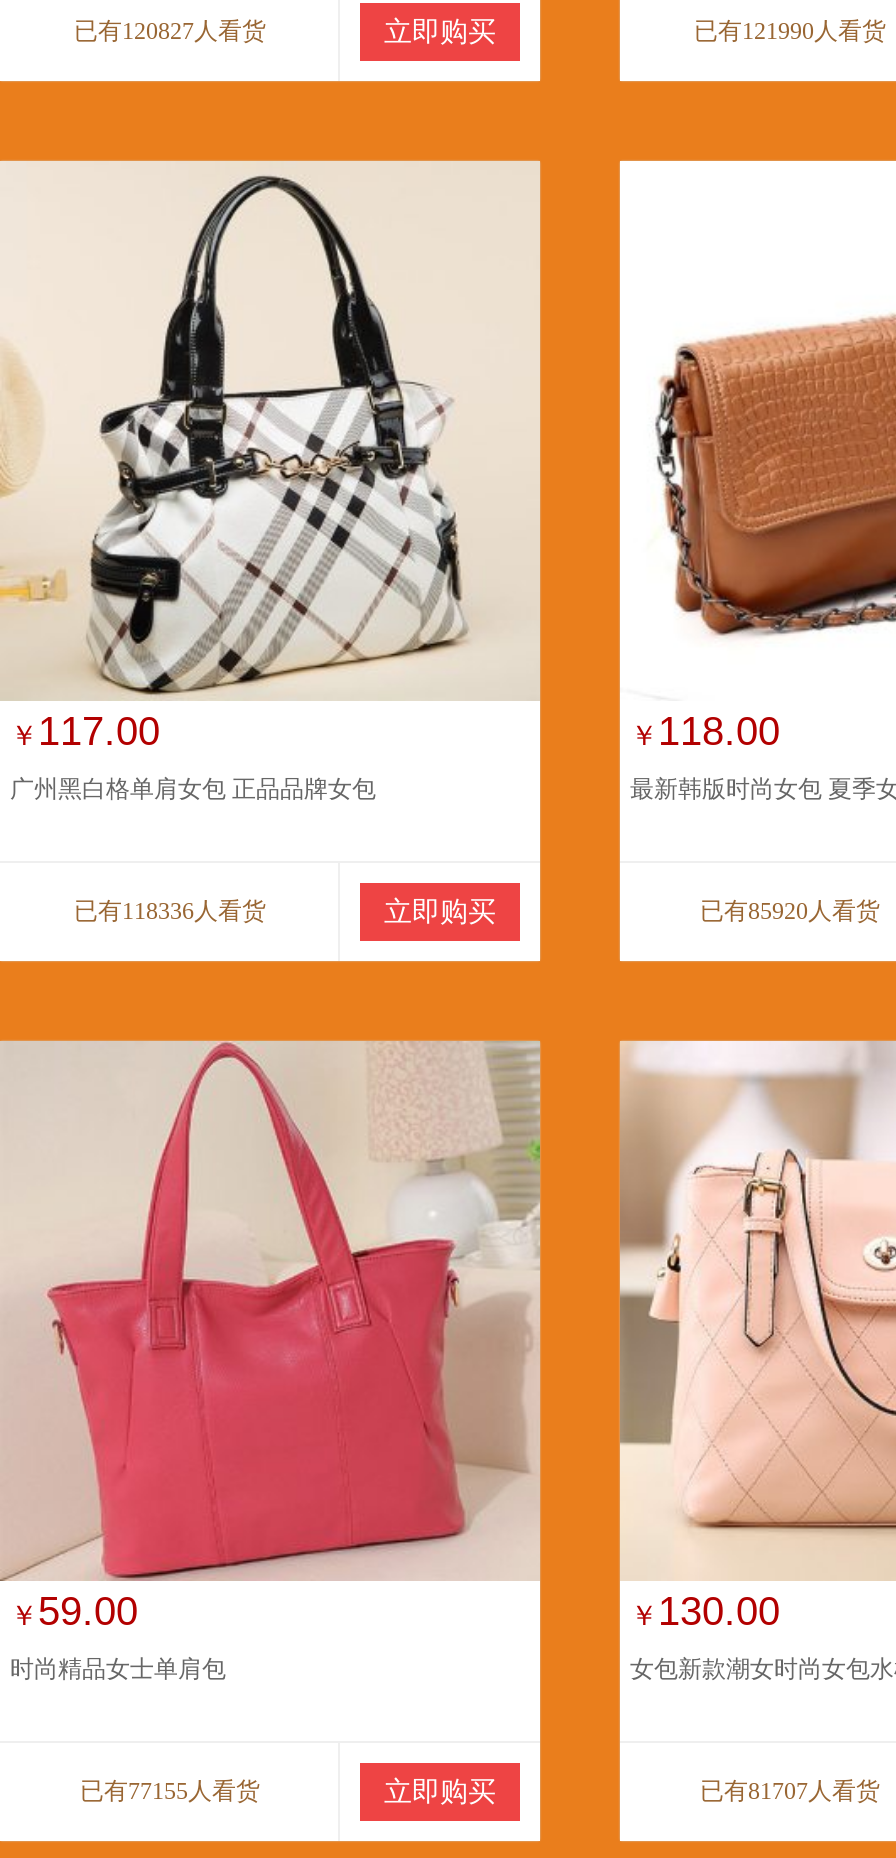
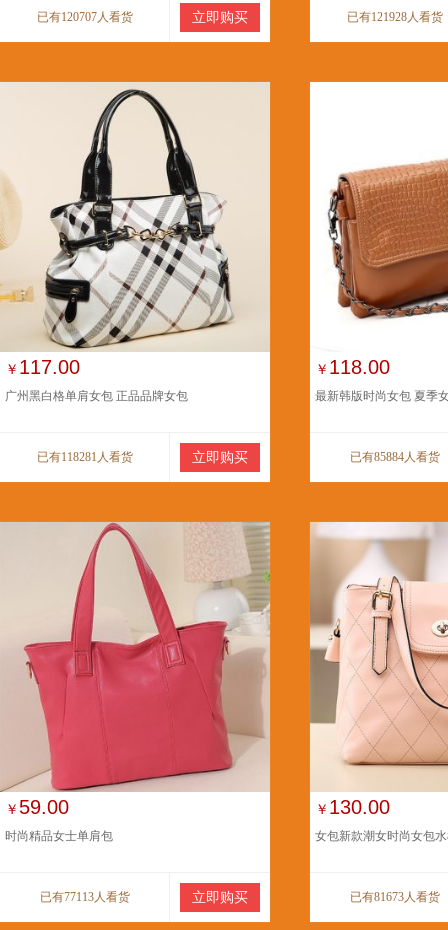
- 已有120827人看货
+ 已有120707人看货

- 已有121990人看货
+ 已有121928人看货

- 已有118336人看货
+ 已有118281人看货

- 已有85920人看货
+ 已有85884人看货

- 已有77155人看货
+ 已有77113人看货

- 已有81707人看货
+ 已有81673人看货
